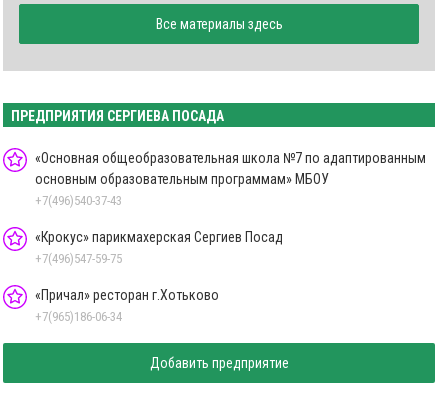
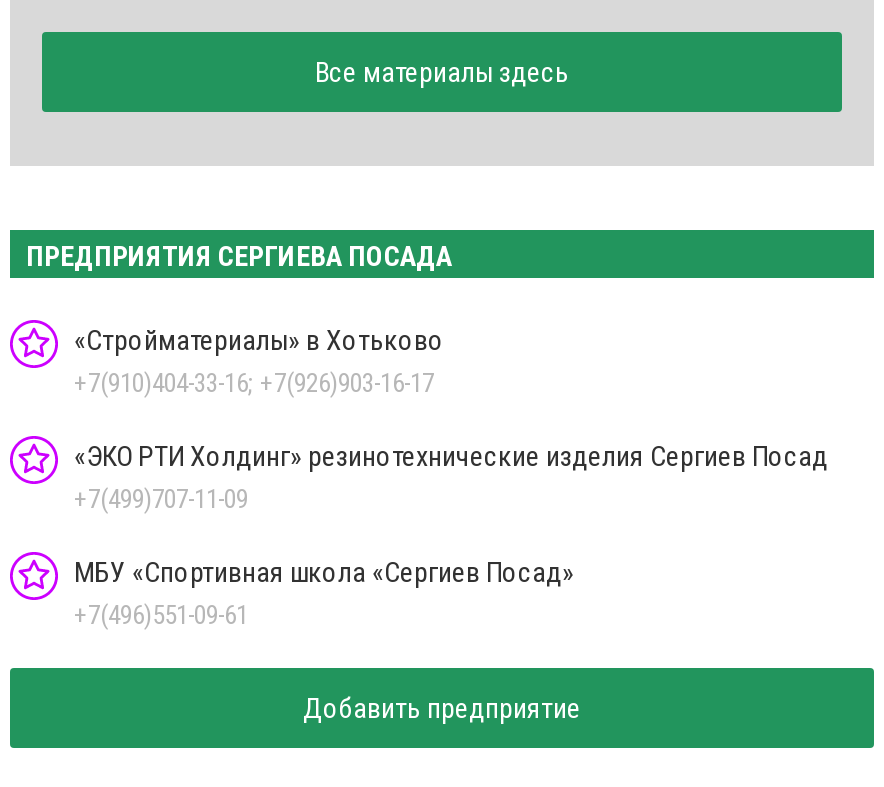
- «Основная общеобразовательная школа №7 по адаптированным
- основным образовательным программам» МБОУ
- +7(496)540-37-43
+ «Стройматериалы» в Хотьково
+ +7(910)404-33-16; +7(926)903-16-17

- «Крокус» парикмахерская Сергиев Посад
- +7(496)547-59-75
+ «ЭКО РТИ Холдинг» резинотехнические изделия Сергиев Посад
+ +7(499)707-11-09

- «Причал» ресторан г.Хотьково
- +7(965)186-06-34
+ МБУ «Спортивная школа «Сергиев Посад»
+ +7(496)551-09-61
